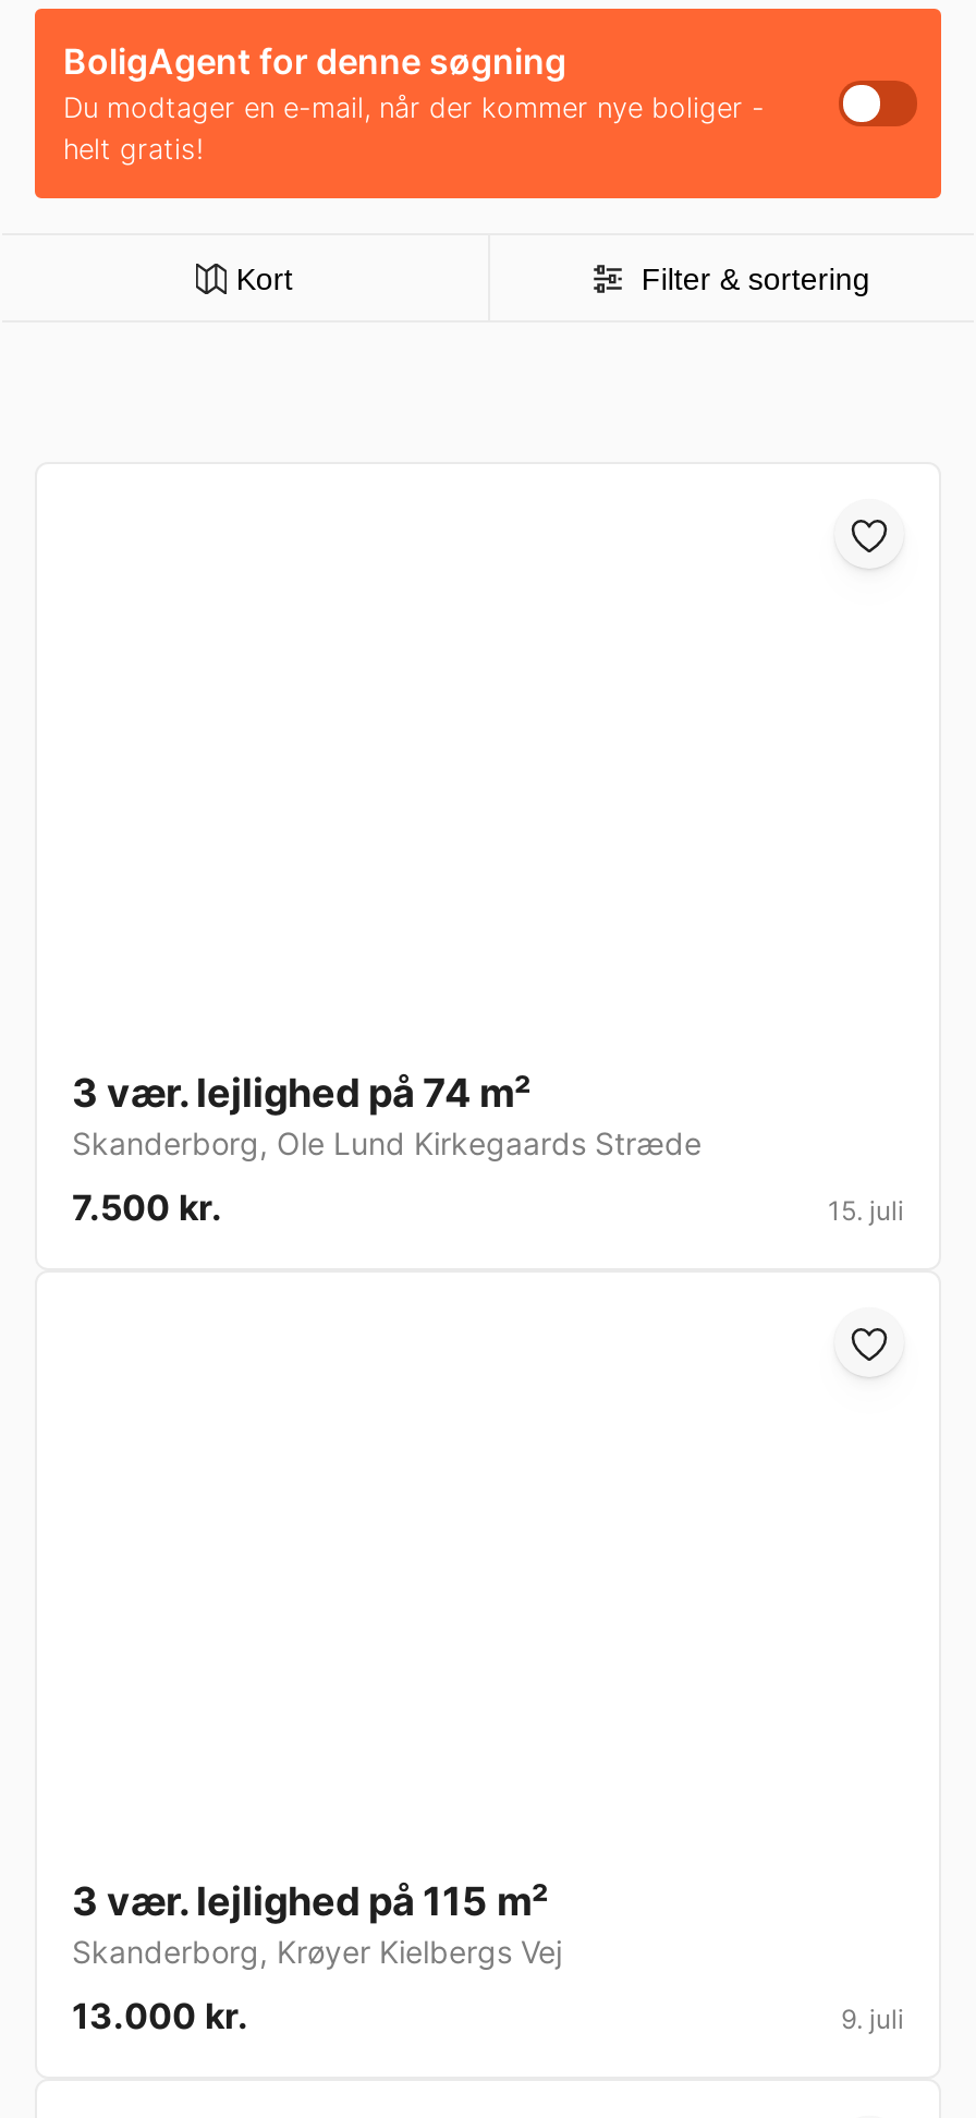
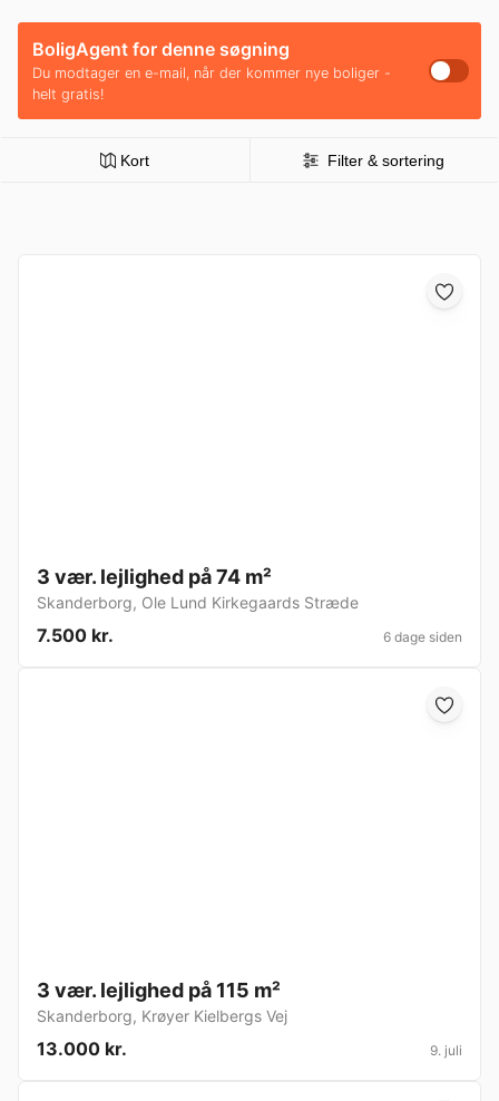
- 15. juli
+ 6 dage siden
